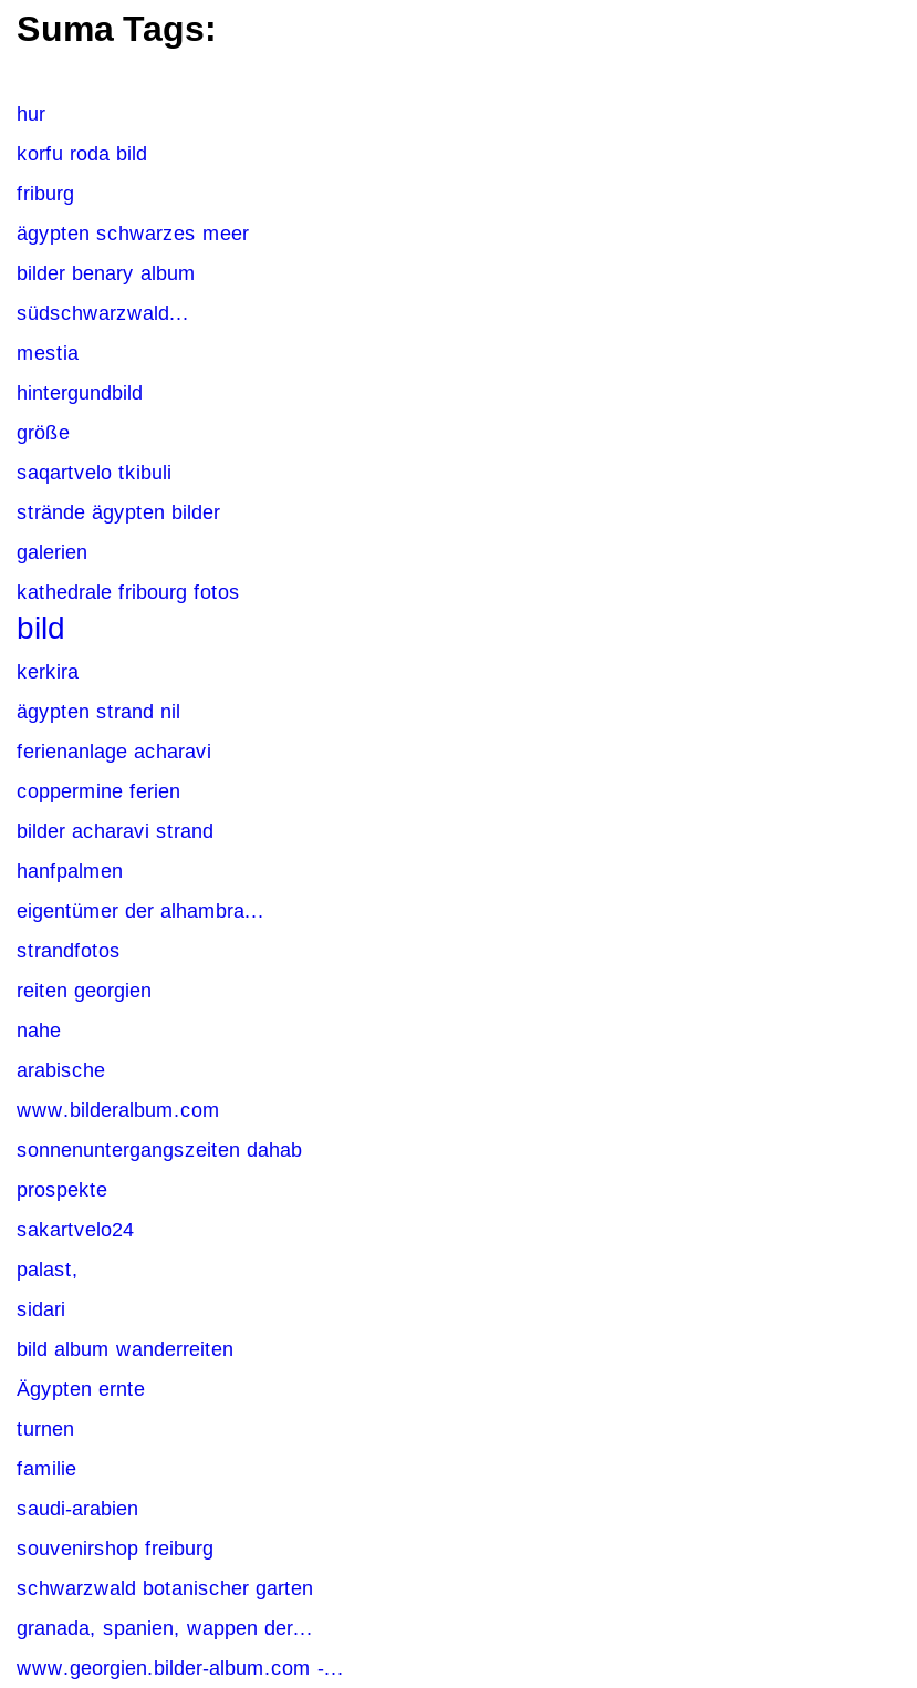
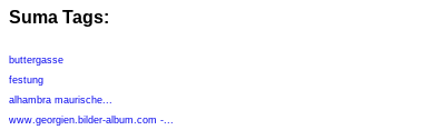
- hur
- korfu roda bild
- friburg
- ägypten schwarzes meer
- bilder benary album
- südschwarzwald...
- mestia
- hintergundbild
- größe
- saqartvelo tkibuli
- strände ägypten bilder
- galerien
- kathedrale fribourg fotos
- bild
- kerkira
- ägypten strand nil
- ferienanlage acharavi
- coppermine ferien
- bilder acharavi strand
- hanfpalmen
- eigentümer der alhambra...
- strandfotos
- reiten georgien
- nahe
- arabische
- www.bilderalbum.com
- sonnenuntergangszeiten dahab
- prospekte
- sakartvelo24
- palast,
- sidari
- bild album wanderreiten
- Ägypten ernte
- turnen
- familie
- saudi-arabien
- souvenirshop freiburg
- schwarzwald botanischer garten
- granada, spanien, wappen der...
+ buttergasse
+ festung
+ alhambra maurische...
